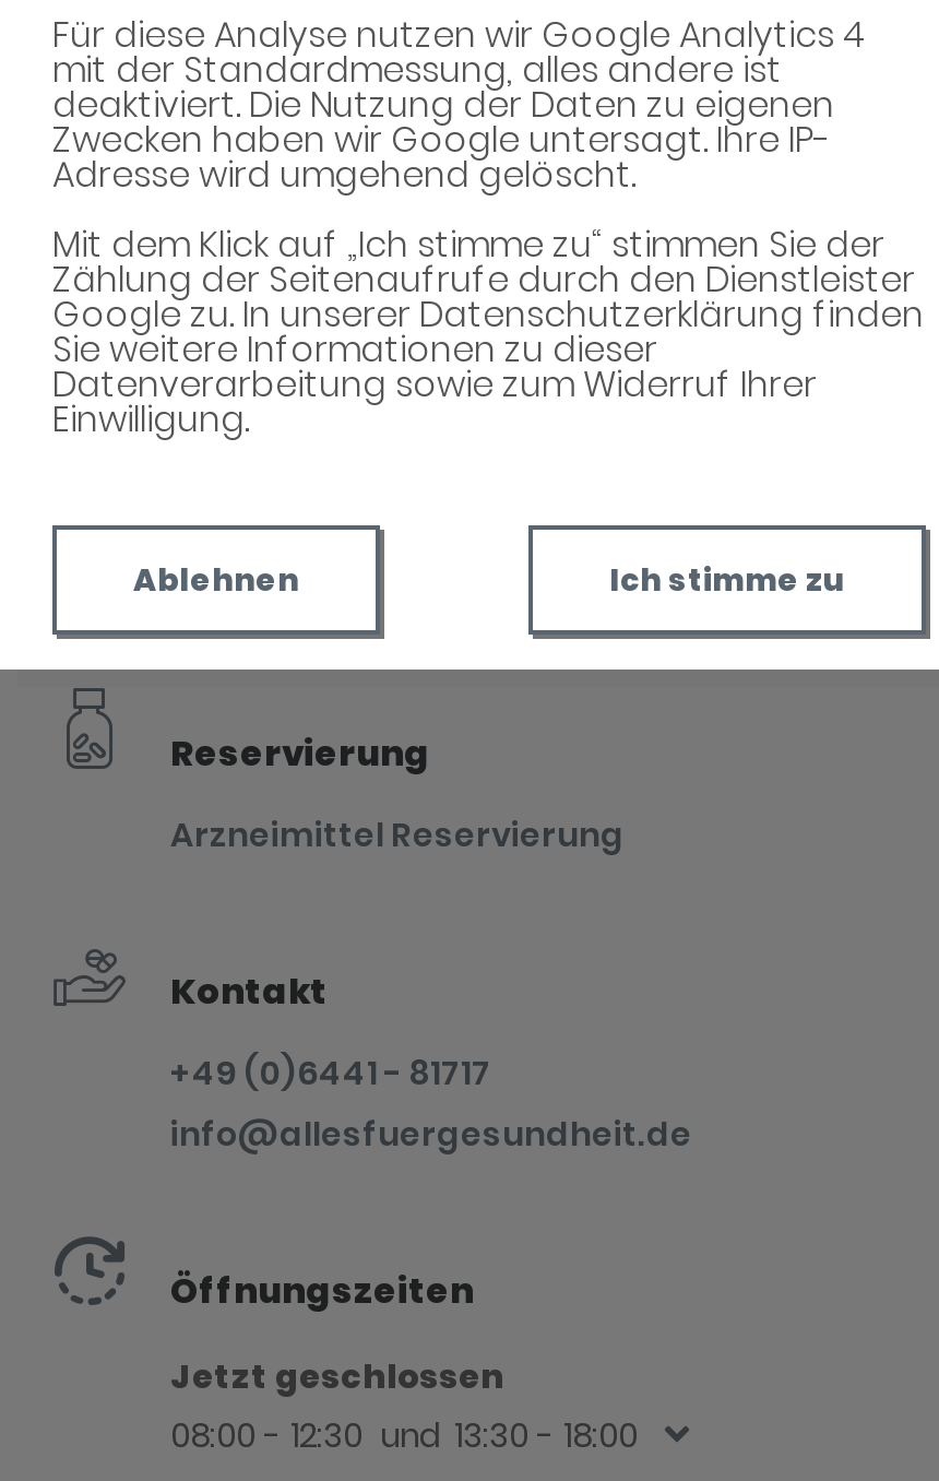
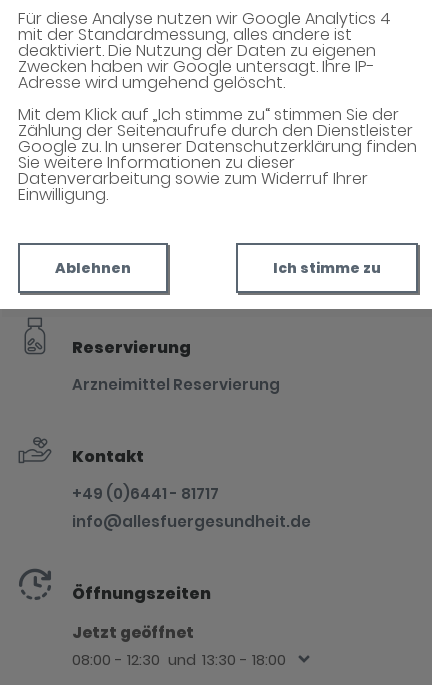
- Jetzt geschlossen
+ Jetzt geöffnet
